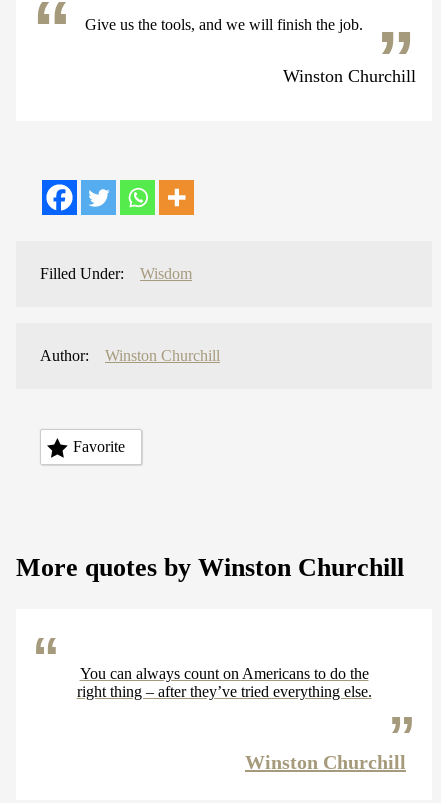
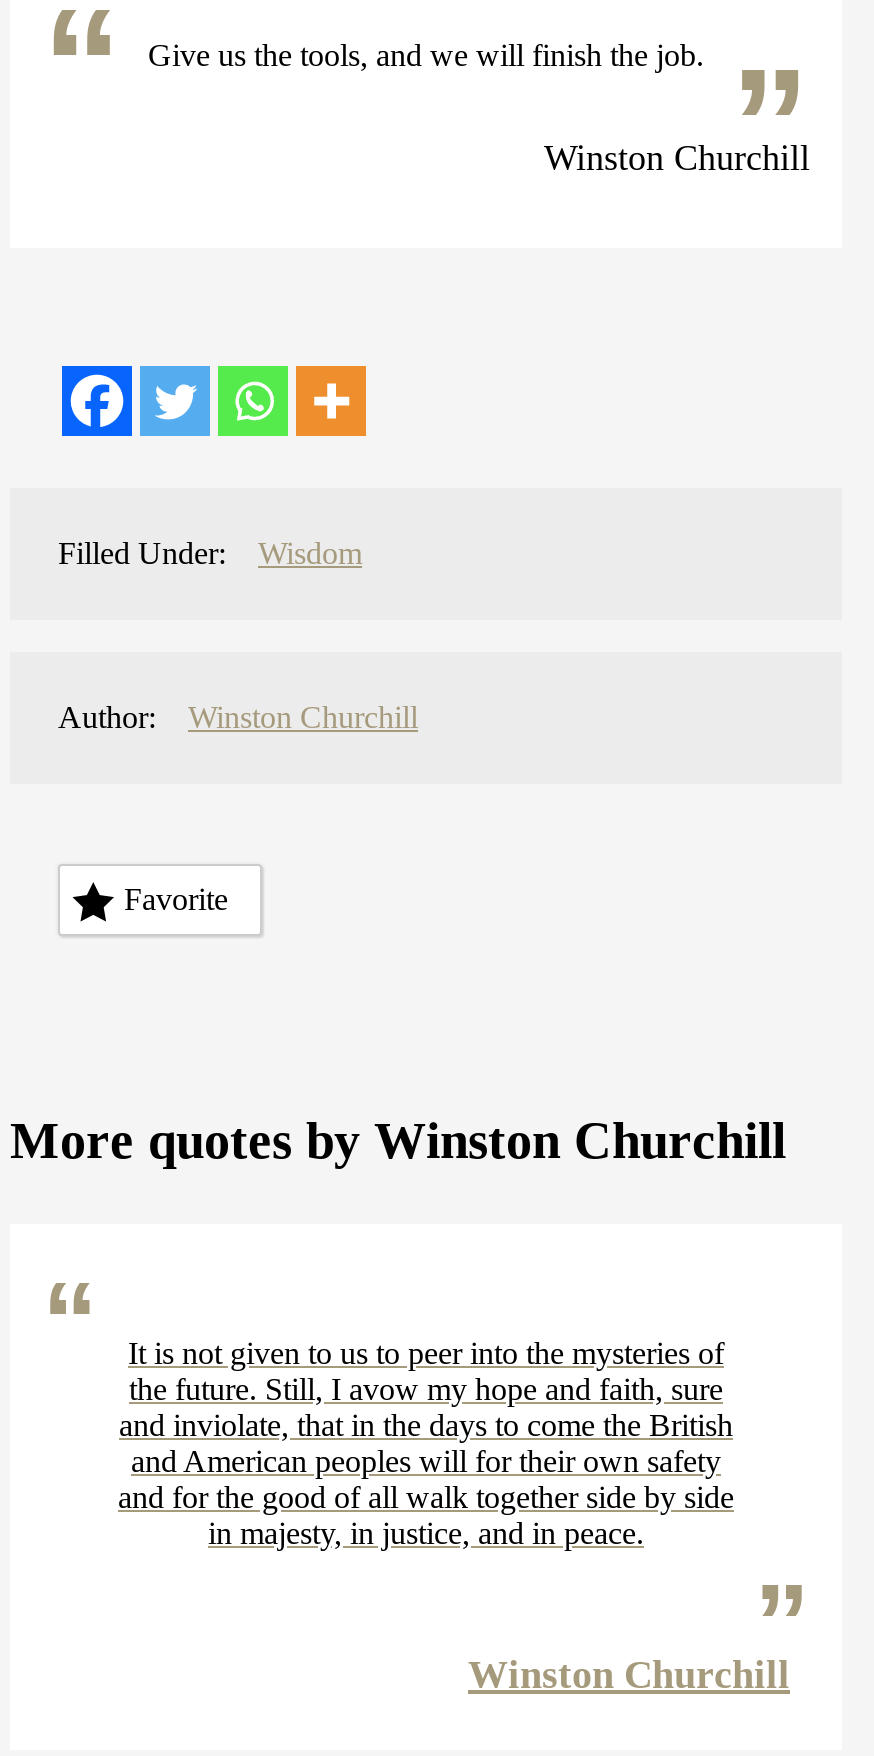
- You can always count on Americans to do the
- right thing – after they’ve tried everything else.
+ It is not given to us to peer into the mysteries of
+ the future. Still, I avow my hope and faith, sure
+ and inviolate, that in the days to come the British
+ and American peoples will for their own safety
+ and for the good of all walk together side by side
+ in majesty, in justice, and in peace.
